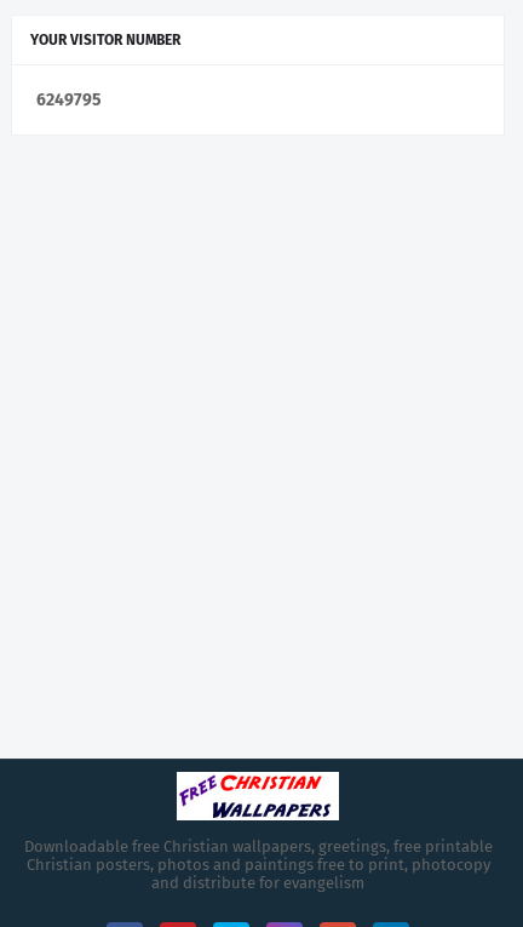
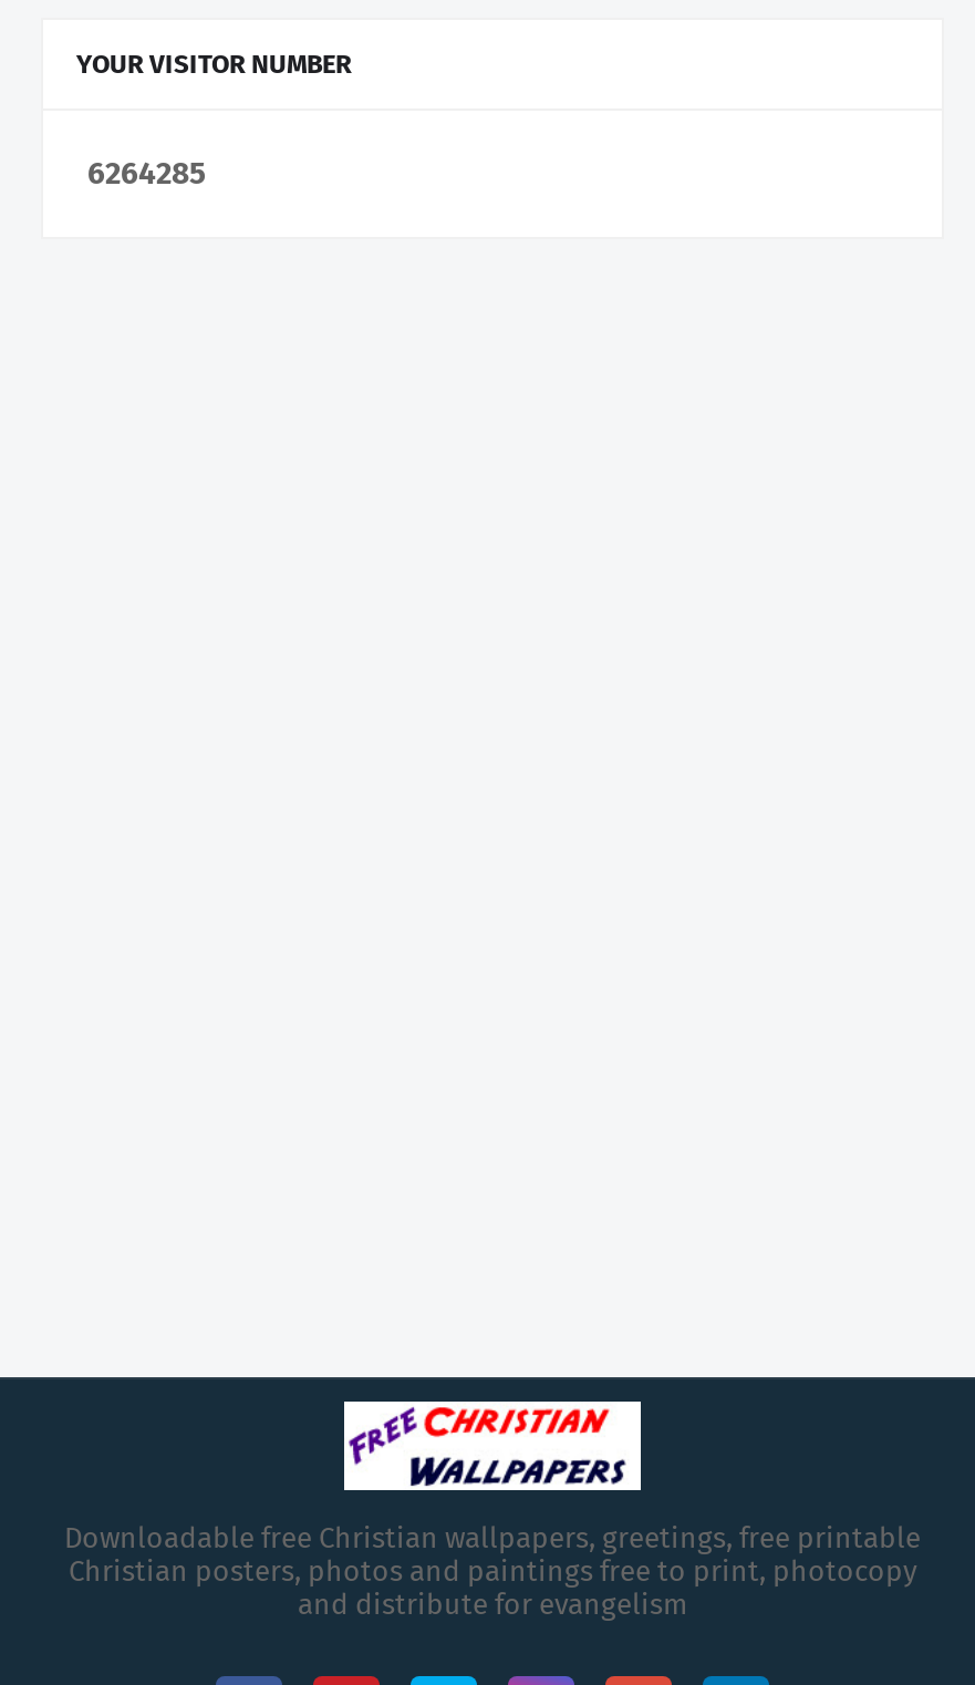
- 6249795
+ 6264285
